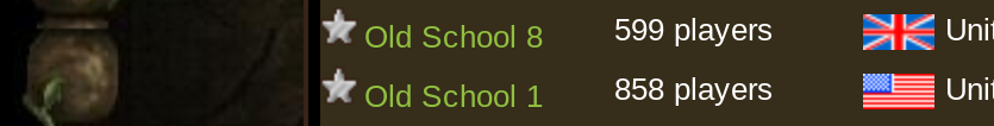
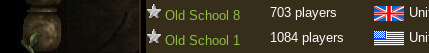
- Old School 8 599 players
+ Old School 8 703 players

- Old School 1 858 players
+ Old School 1 1084 players
